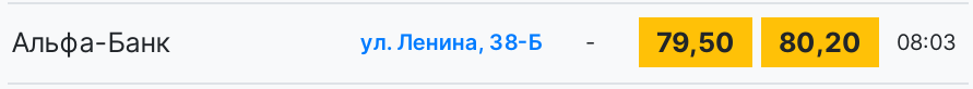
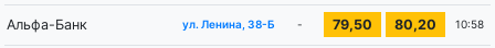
- 79,50 80,20 08:03
+ 79,50 80,20 10:58
